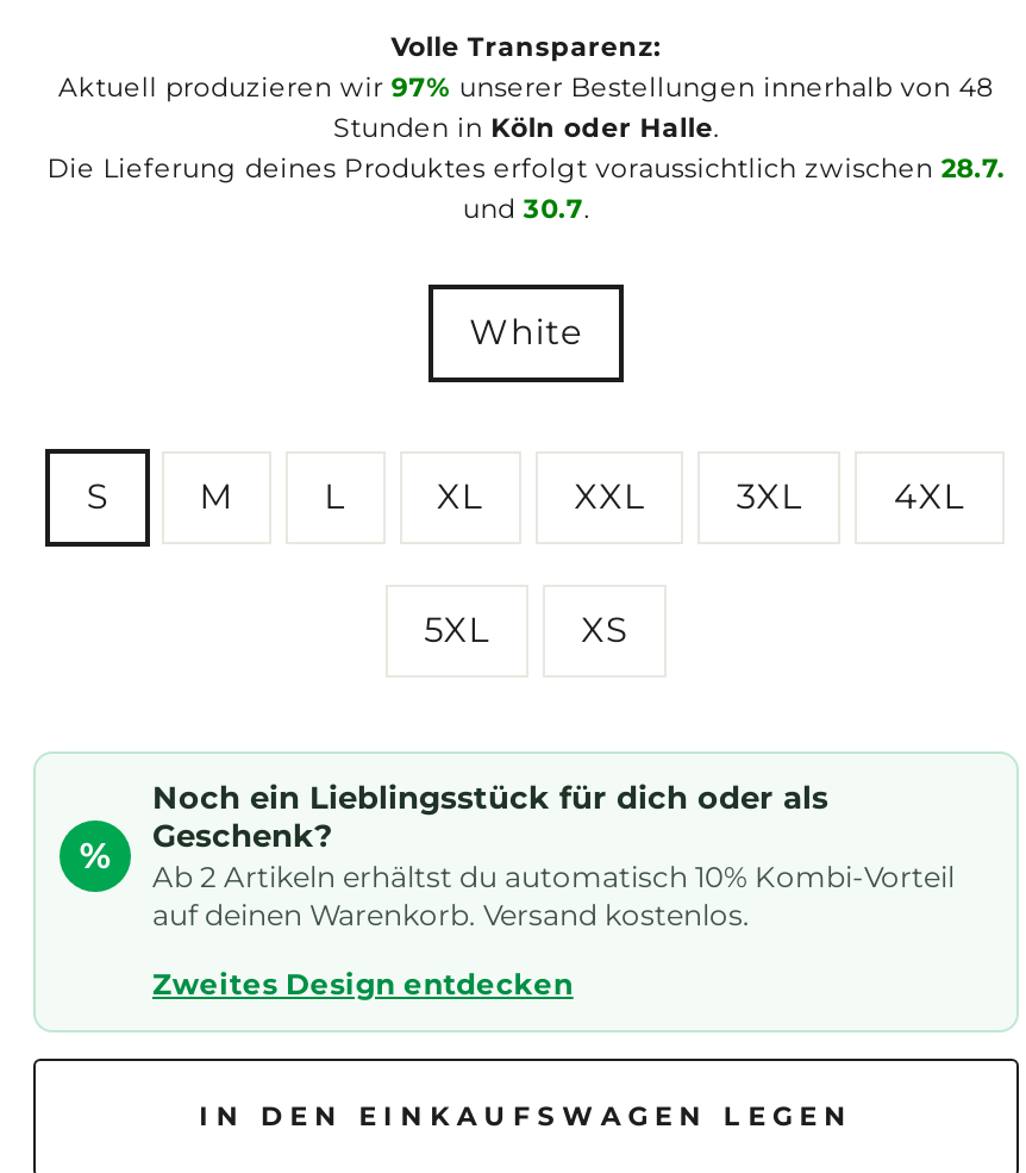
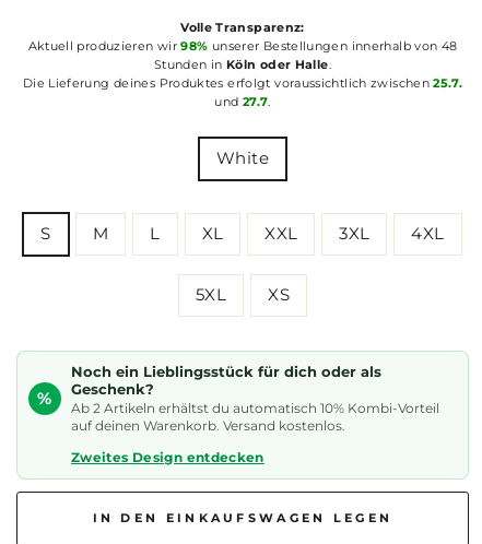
- Aktuell produzieren wir 97% unserer Bestellungen innerhalb von 48
+ Aktuell produzieren wir 98% unserer Bestellungen innerhalb von 48

- Die Lieferung deines Produktes erfolgt voraussichtlich zwischen 28.7.
+ Die Lieferung deines Produktes erfolgt voraussichtlich zwischen 25.7.

- und 30.7.
+ und 27.7.
